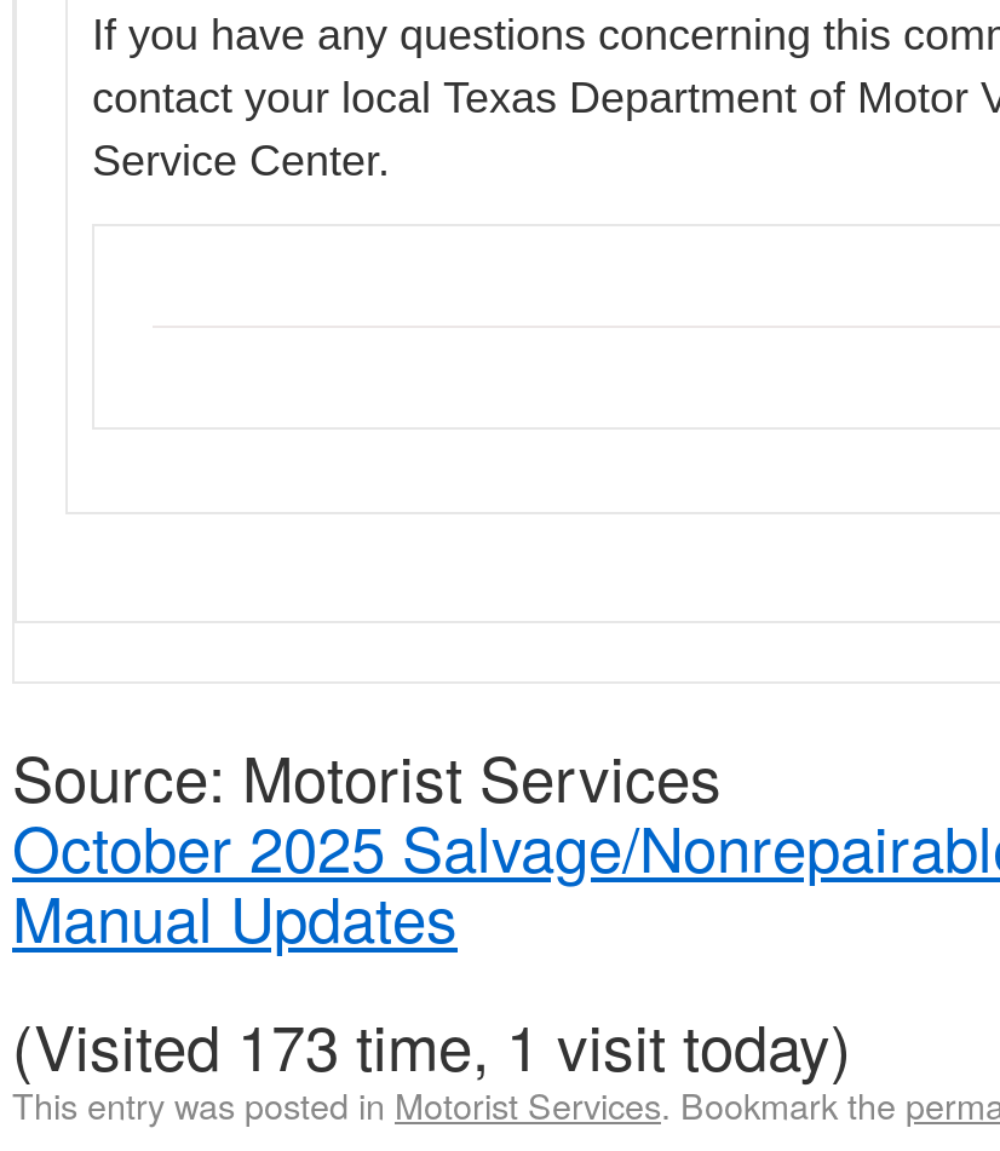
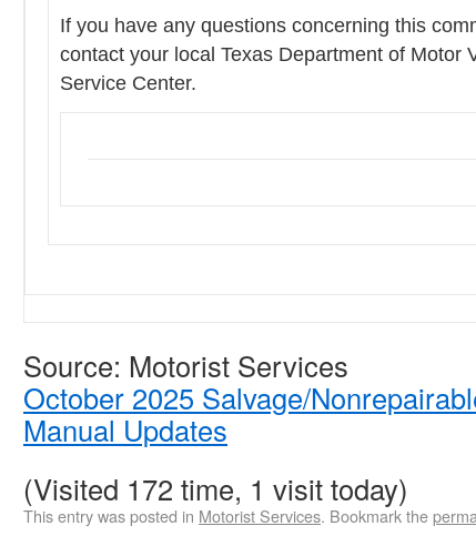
- (Visited 173 time, 1 visit today)
+ (Visited 172 time, 1 visit today)
